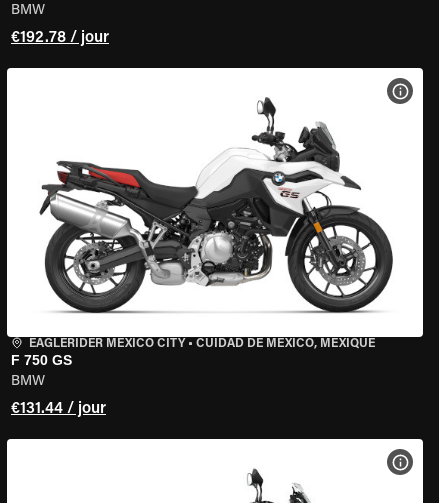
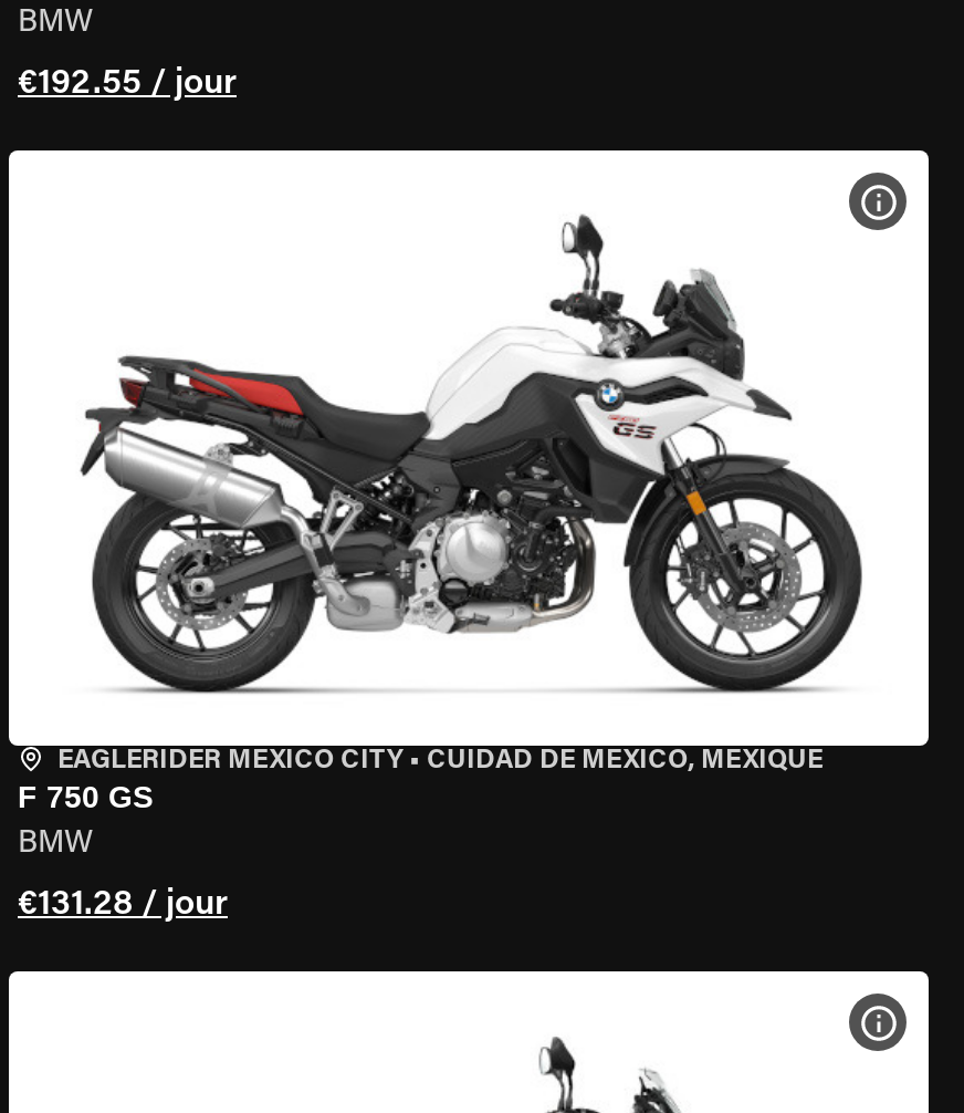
- €192.78 / jour
+ €192.55 / jour

- €131.44 / jour
+ €131.28 / jour
